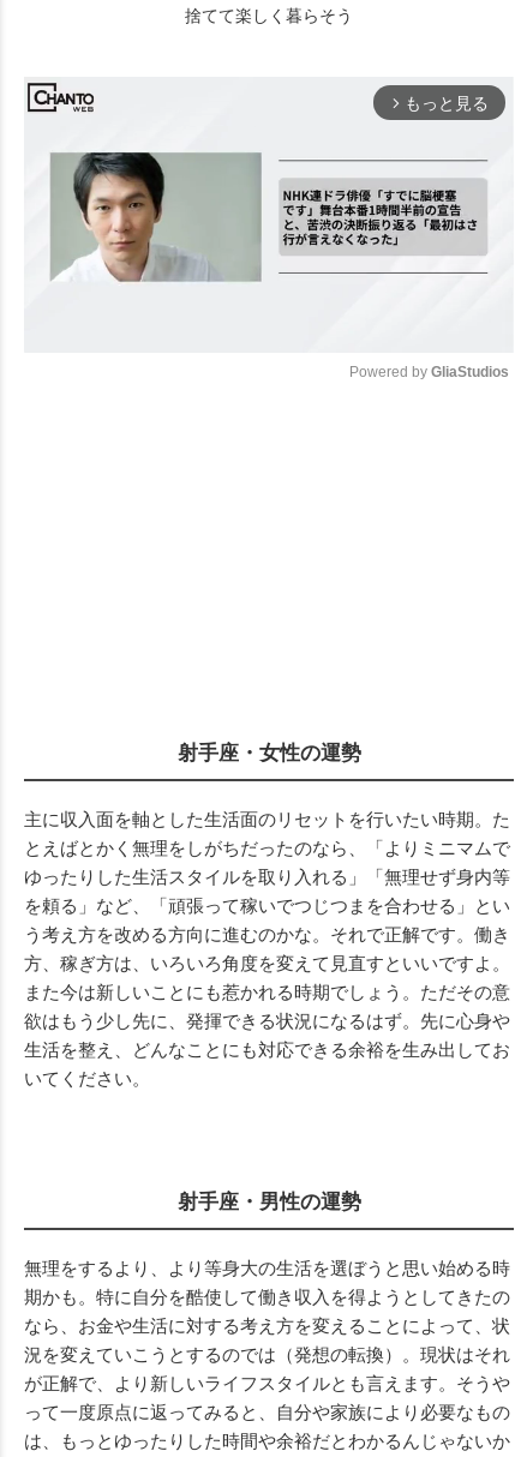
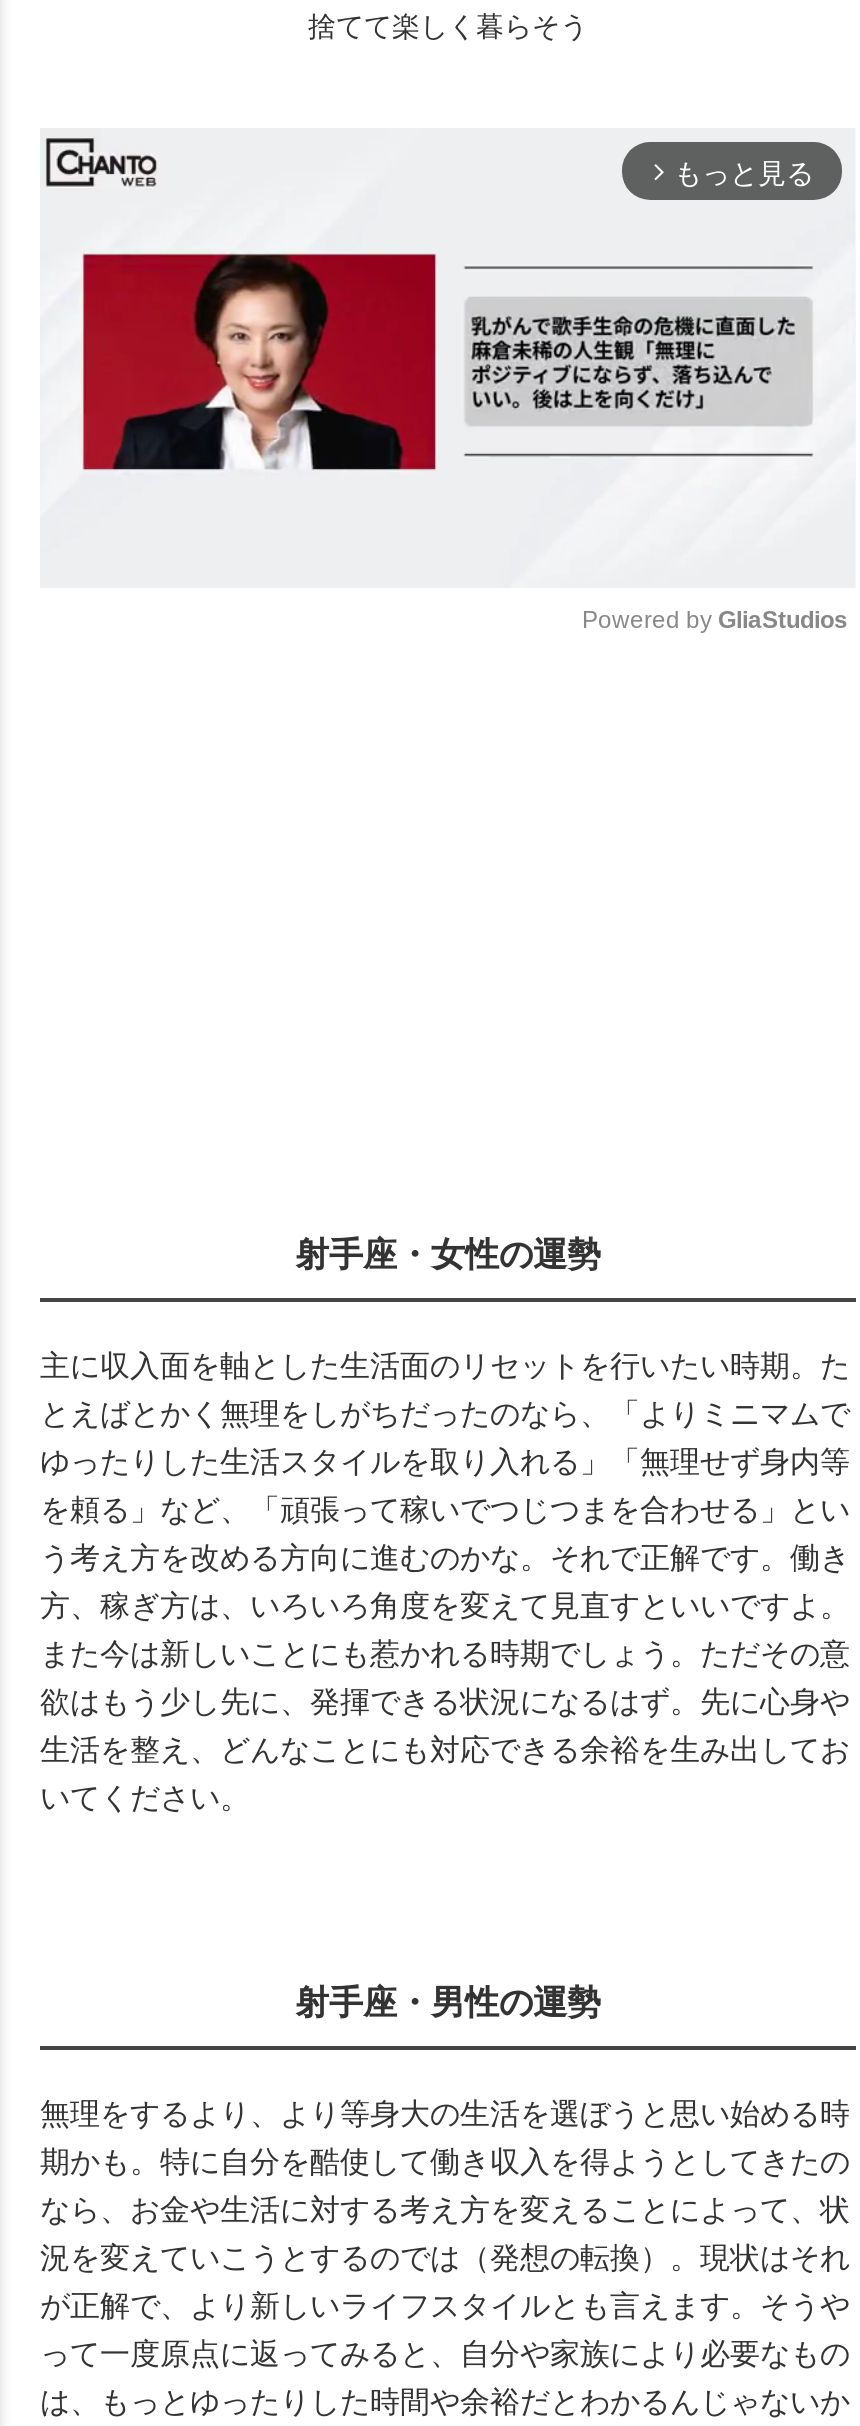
- [image]
+ [image]

- [image]
+ [image]
